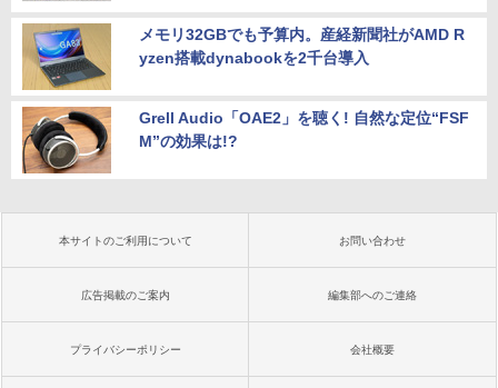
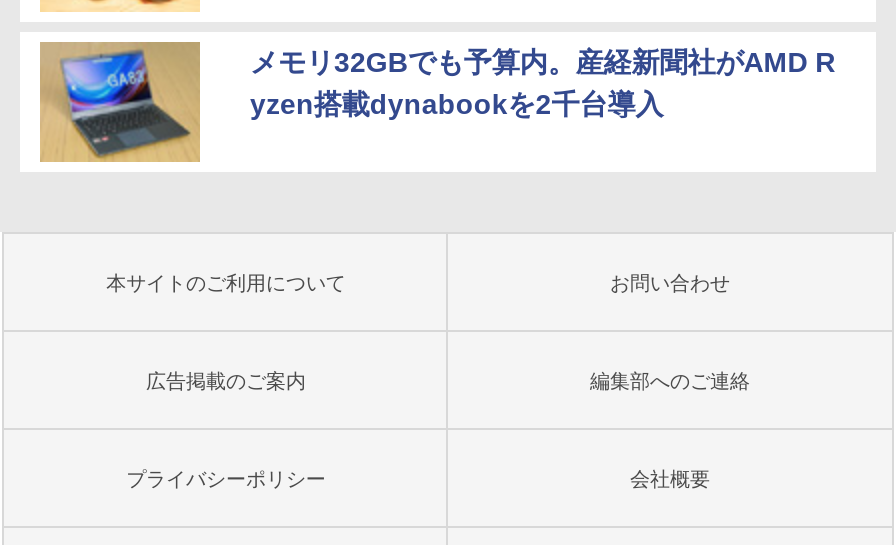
- [image]
- Grell Audio「OAE2」を聴く! 自然な定位“FSF
- M”の効果は!?
